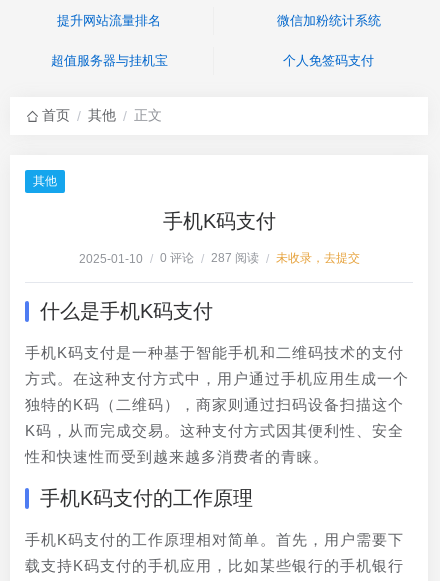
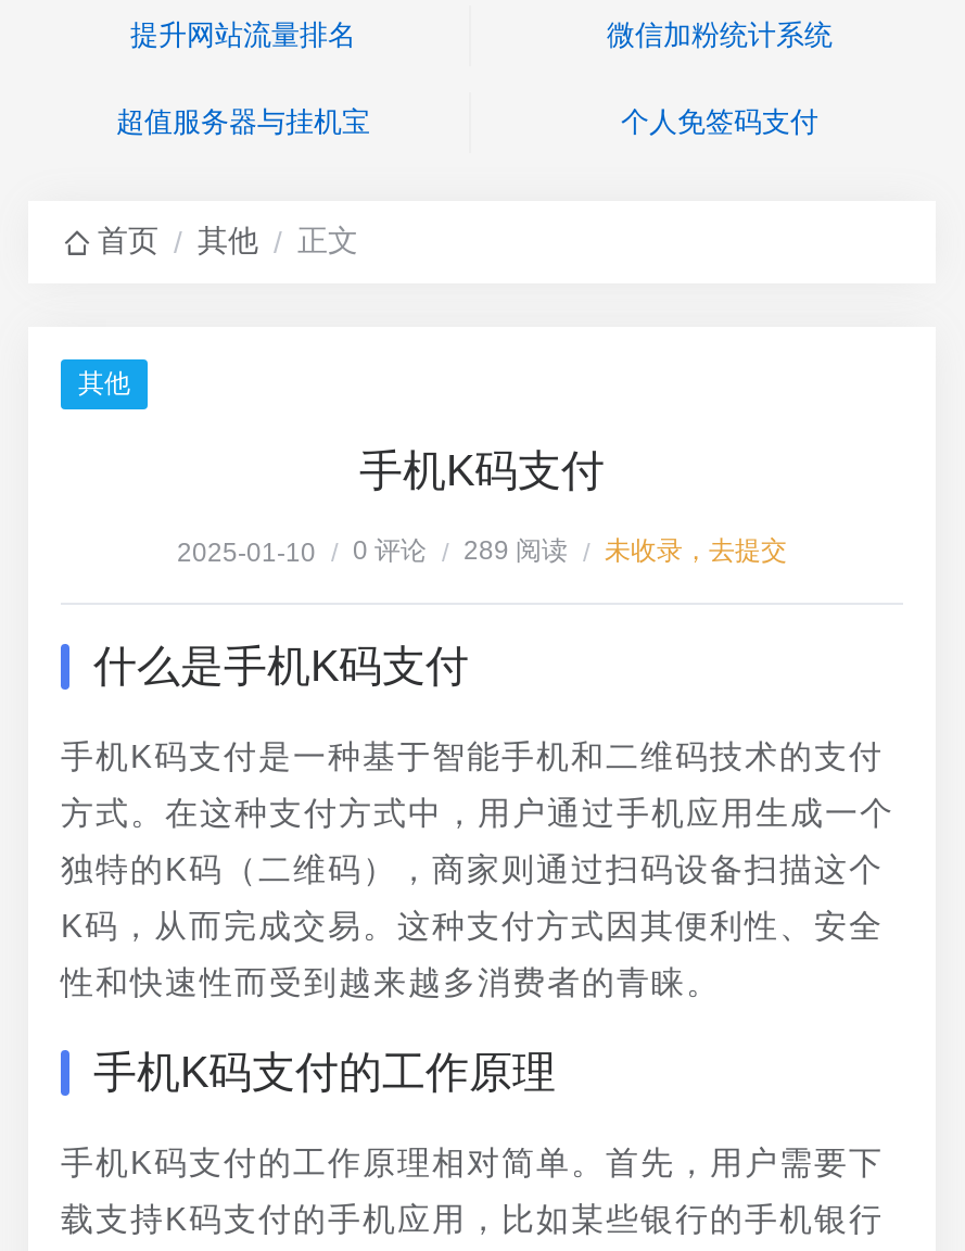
- 2025-01-10 / 0 评论 / 287 阅读 / 未收录，去提交
+ 2025-01-10 / 0 评论 / 289 阅读 / 未收录，去提交
